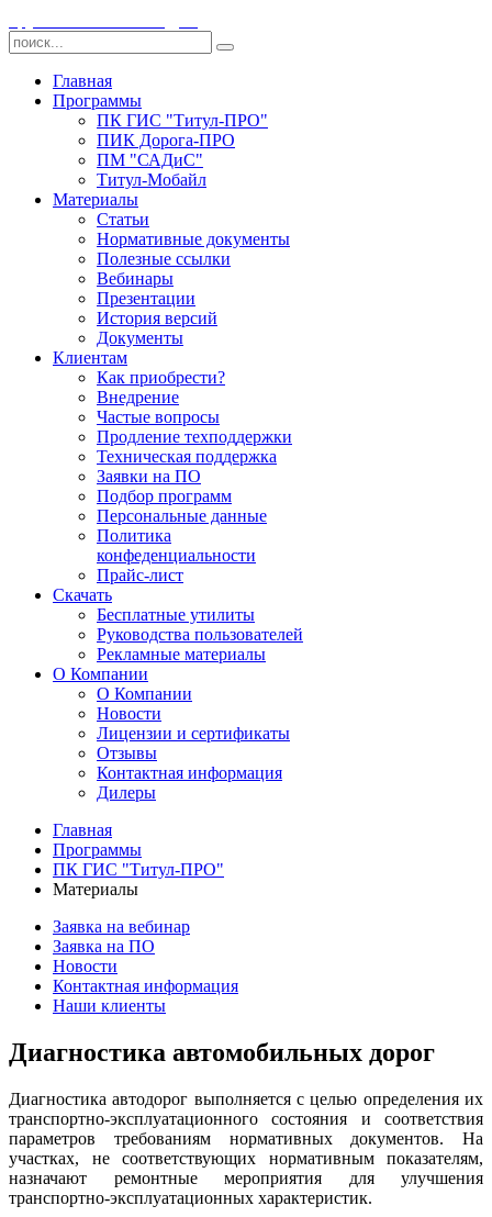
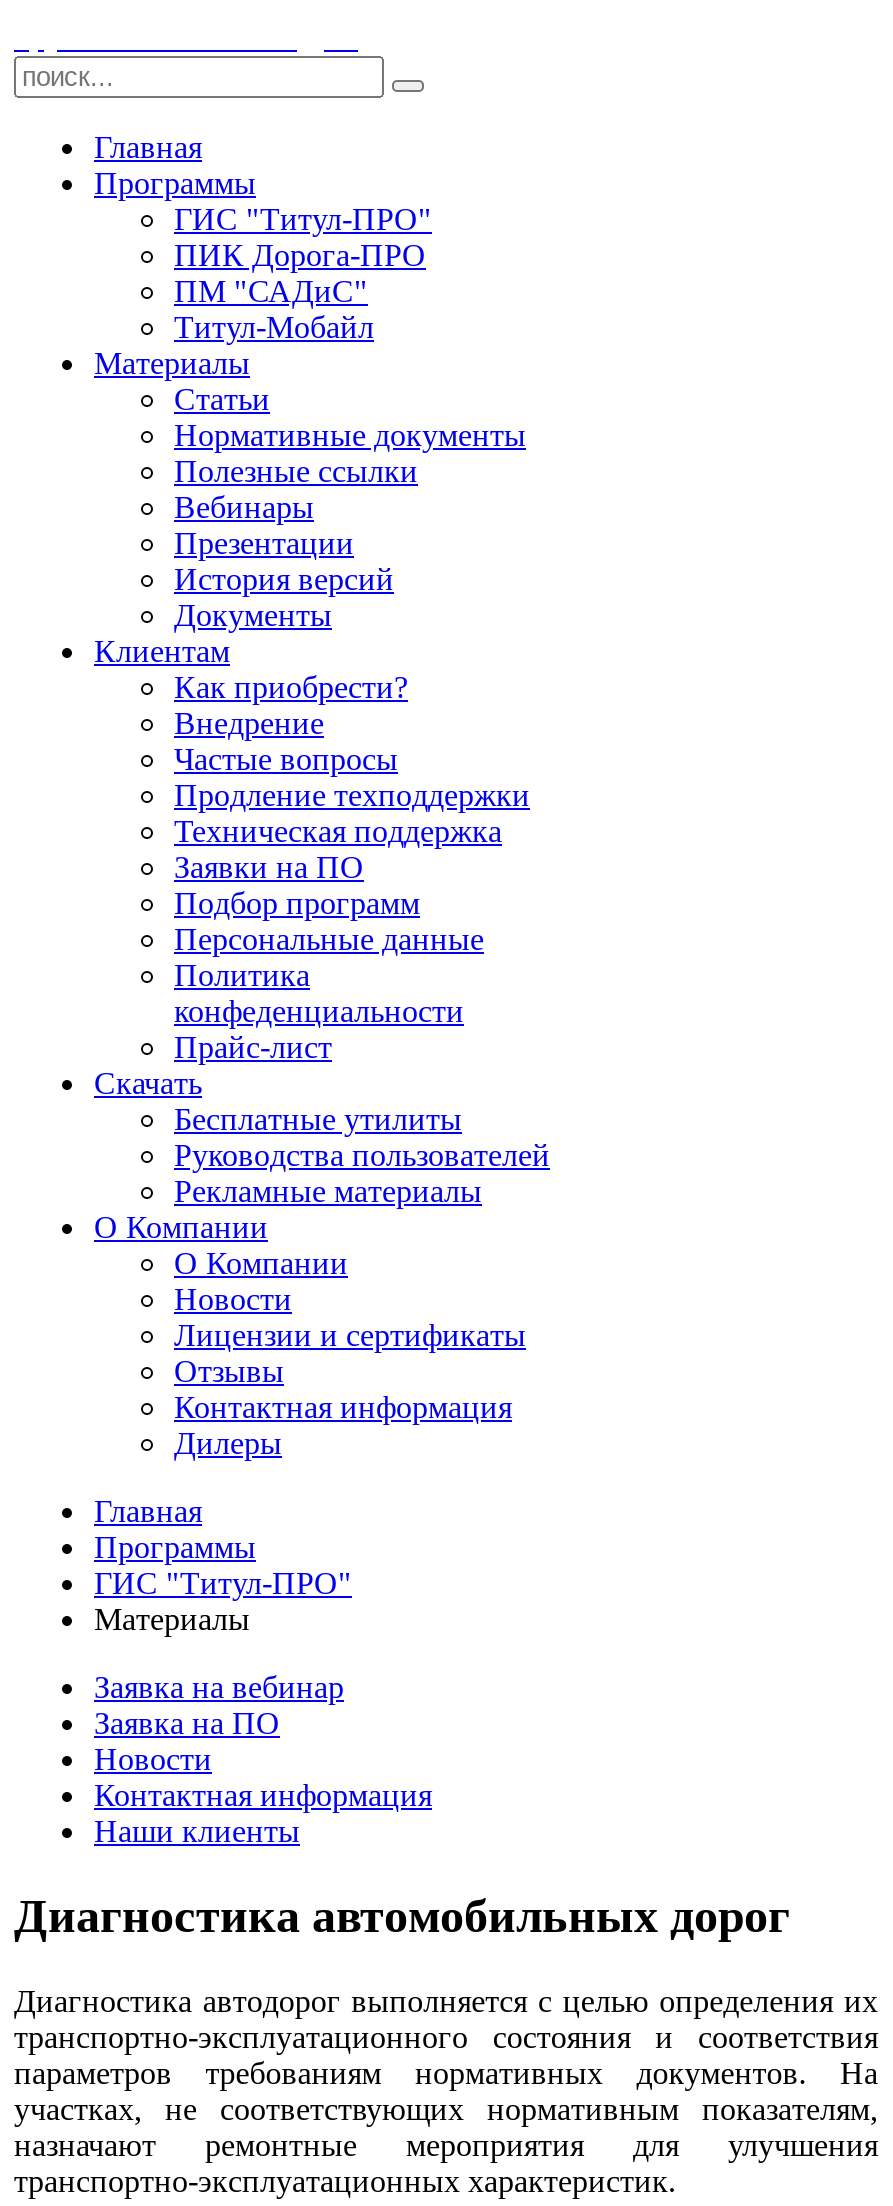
- ПК ГИС "Титул-ПРО"
+ ГИС "Титул-ПРО"

- ПК ГИС "Титул-ПРО"
+ ГИС "Титул-ПРО"
